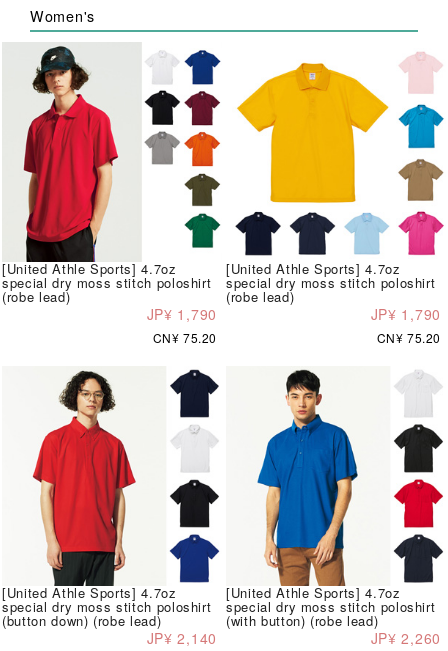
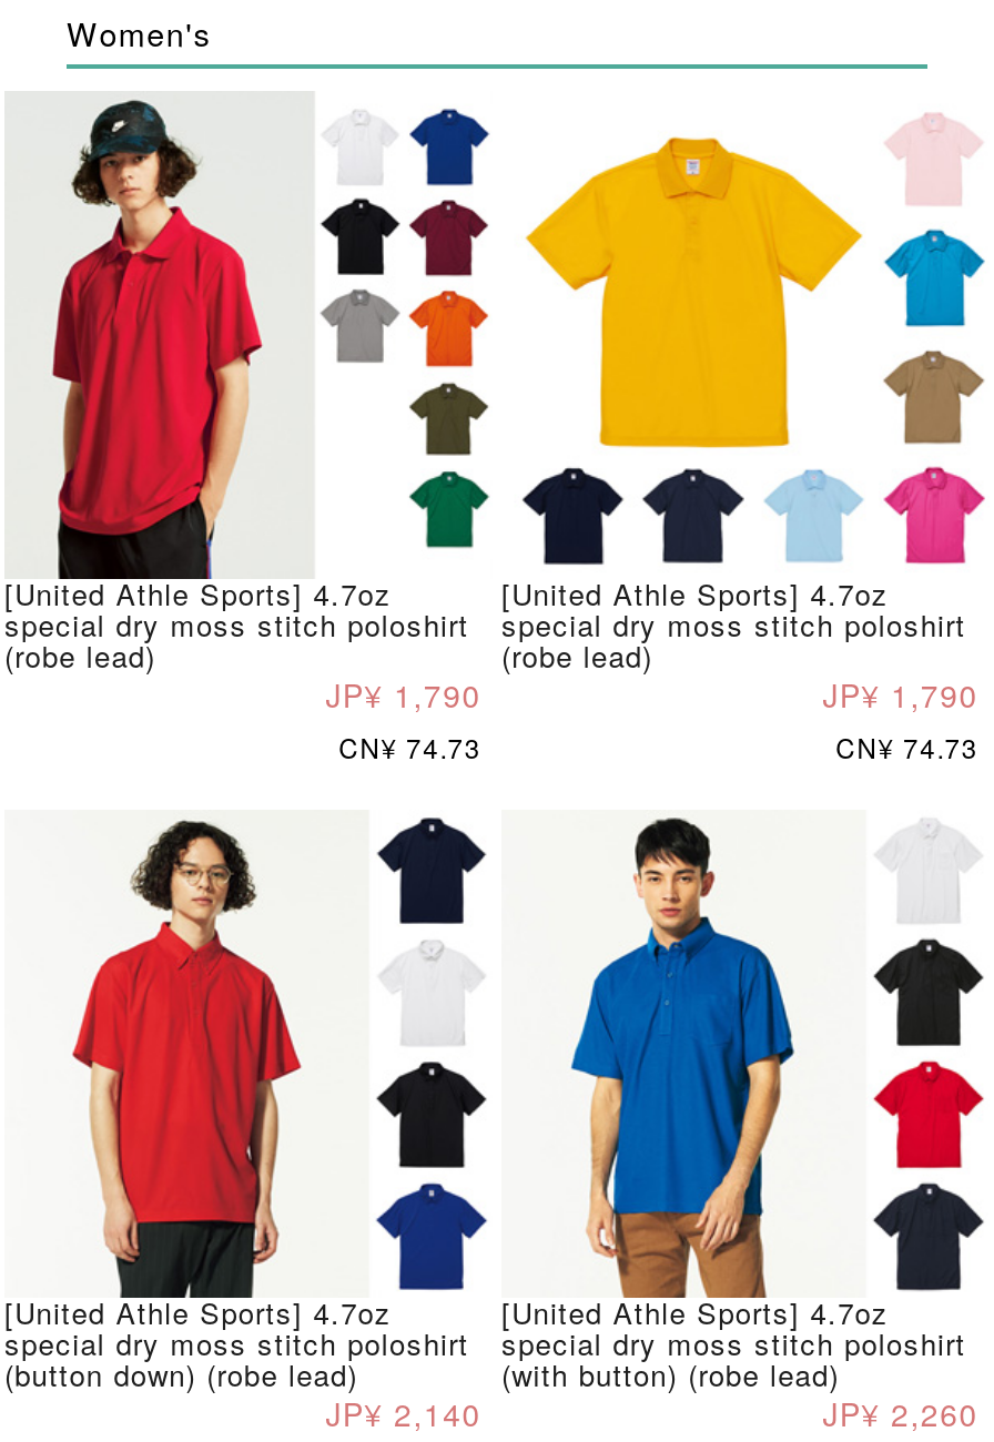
- CN¥ 75.20
+ CN¥ 74.73

- CN¥ 75.20
+ CN¥ 74.73
